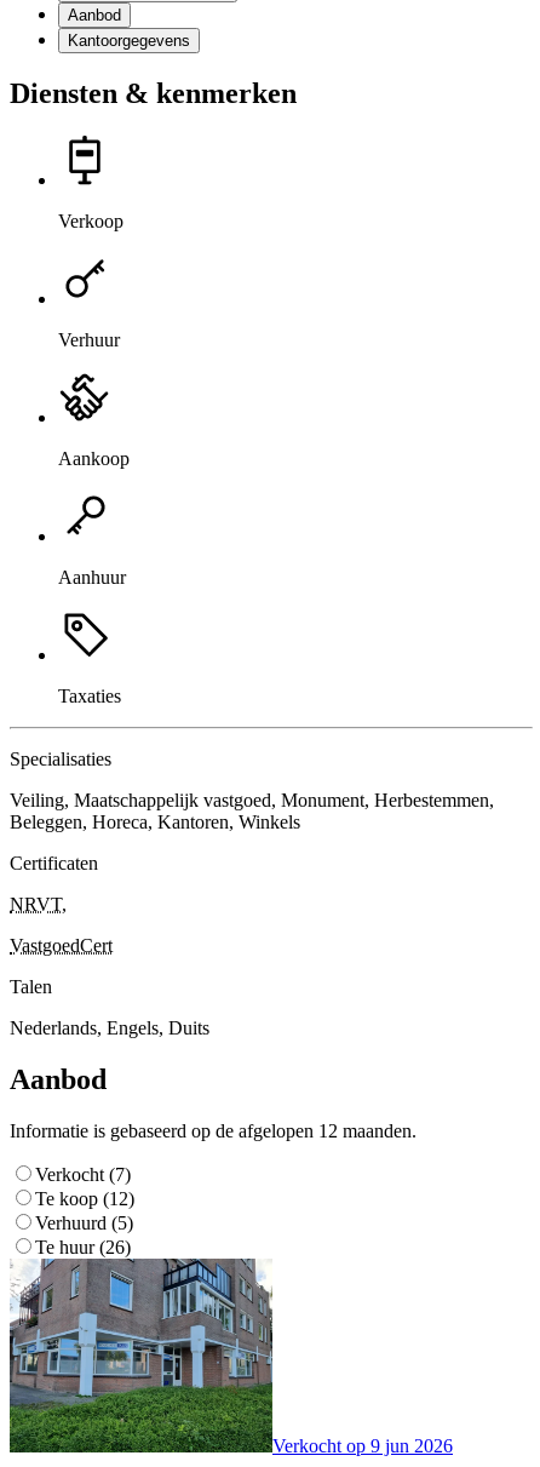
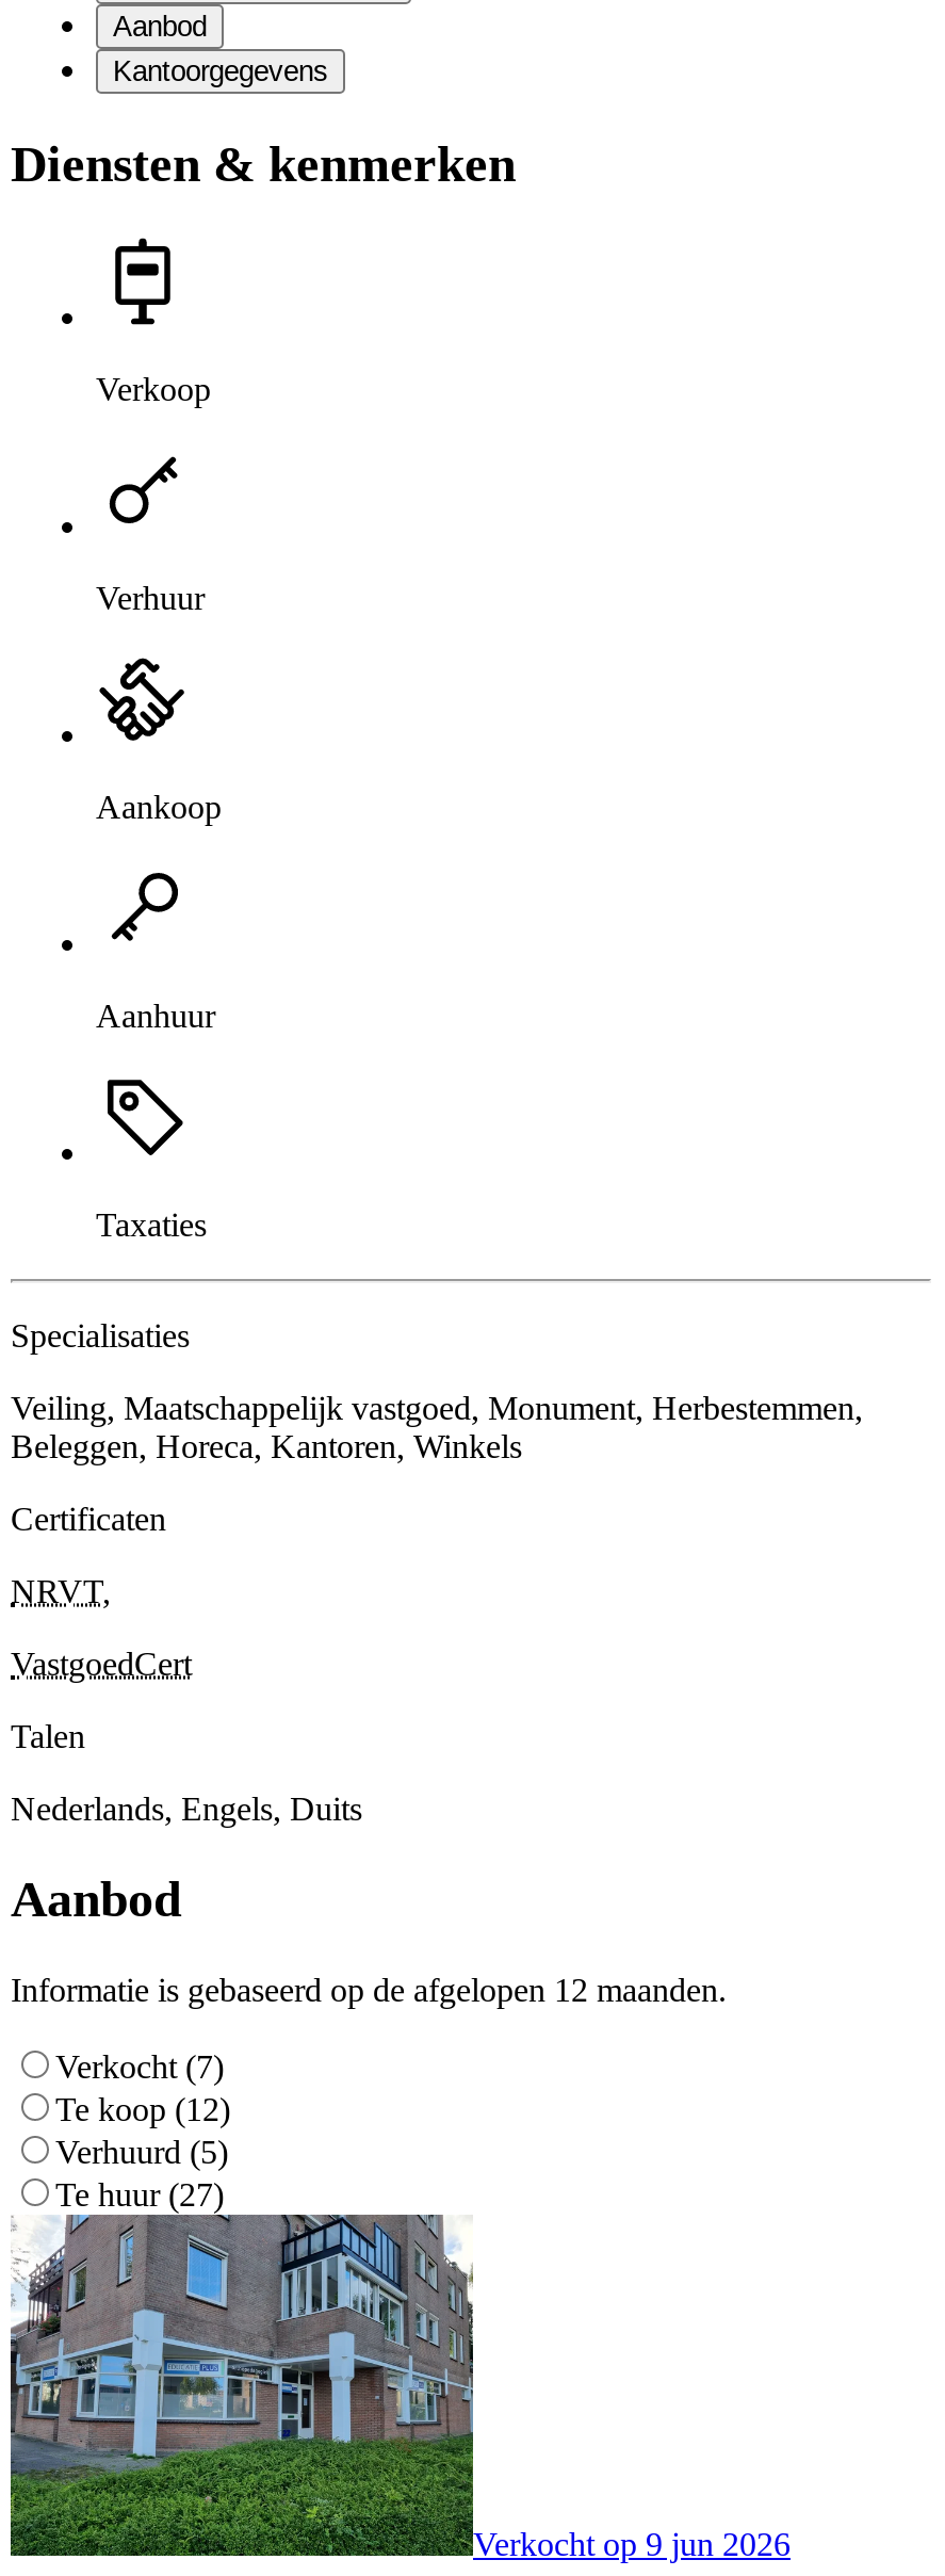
- Te huur (26)
+ Te huur (27)
